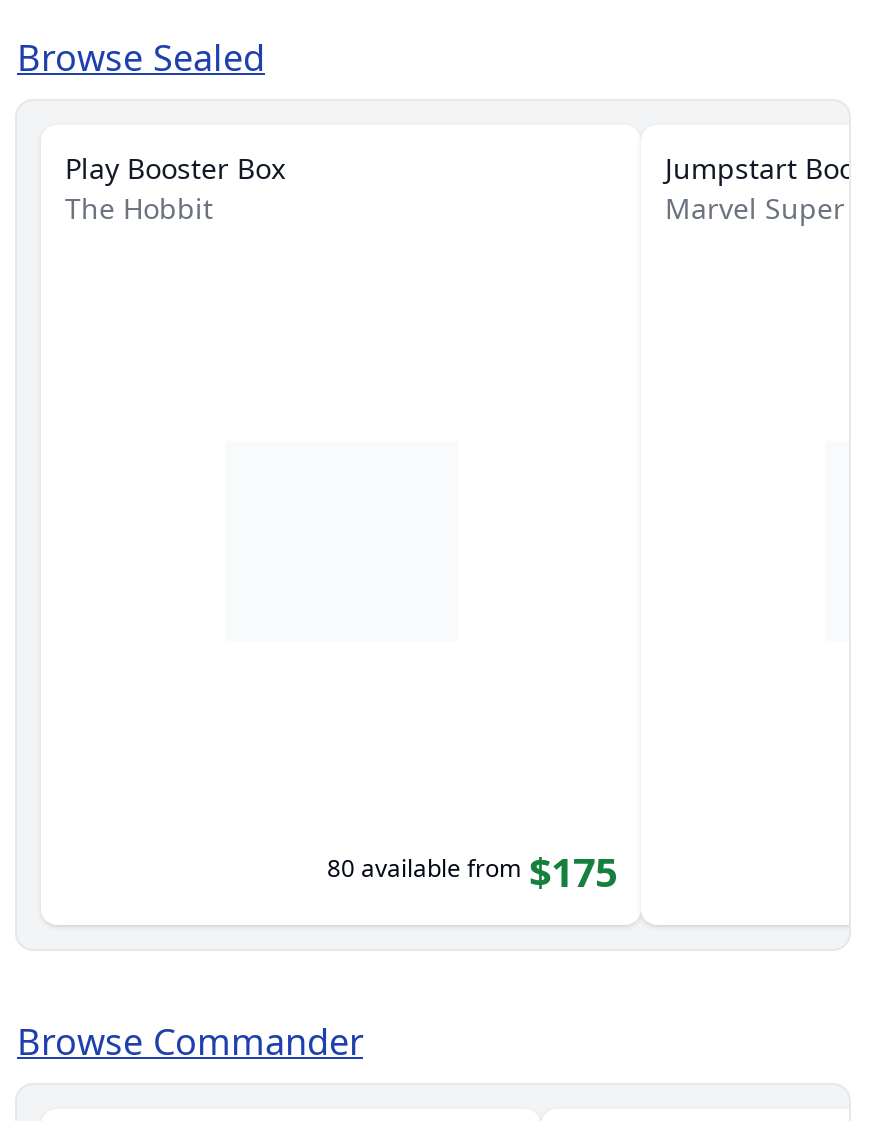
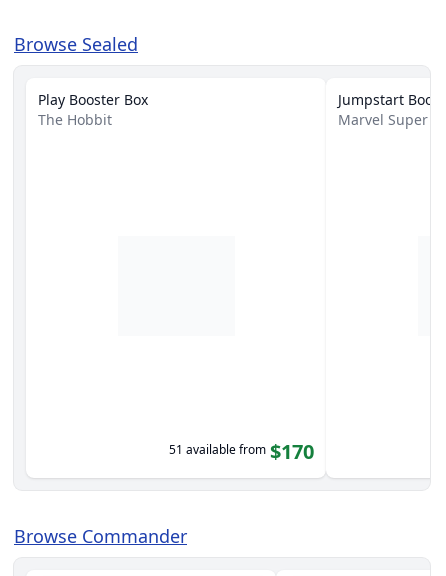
- 80 available from $175
+ 51 available from $170
